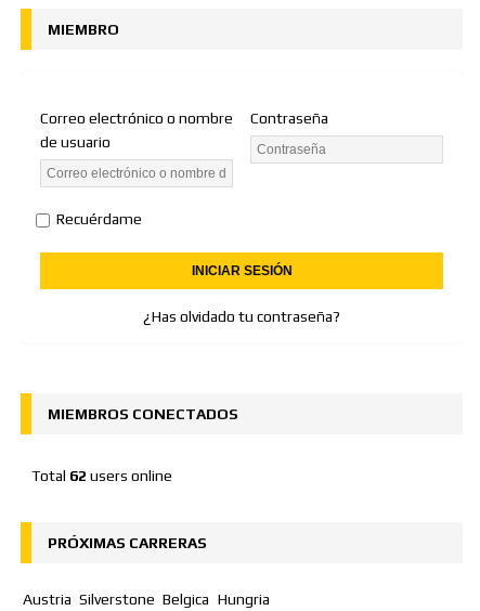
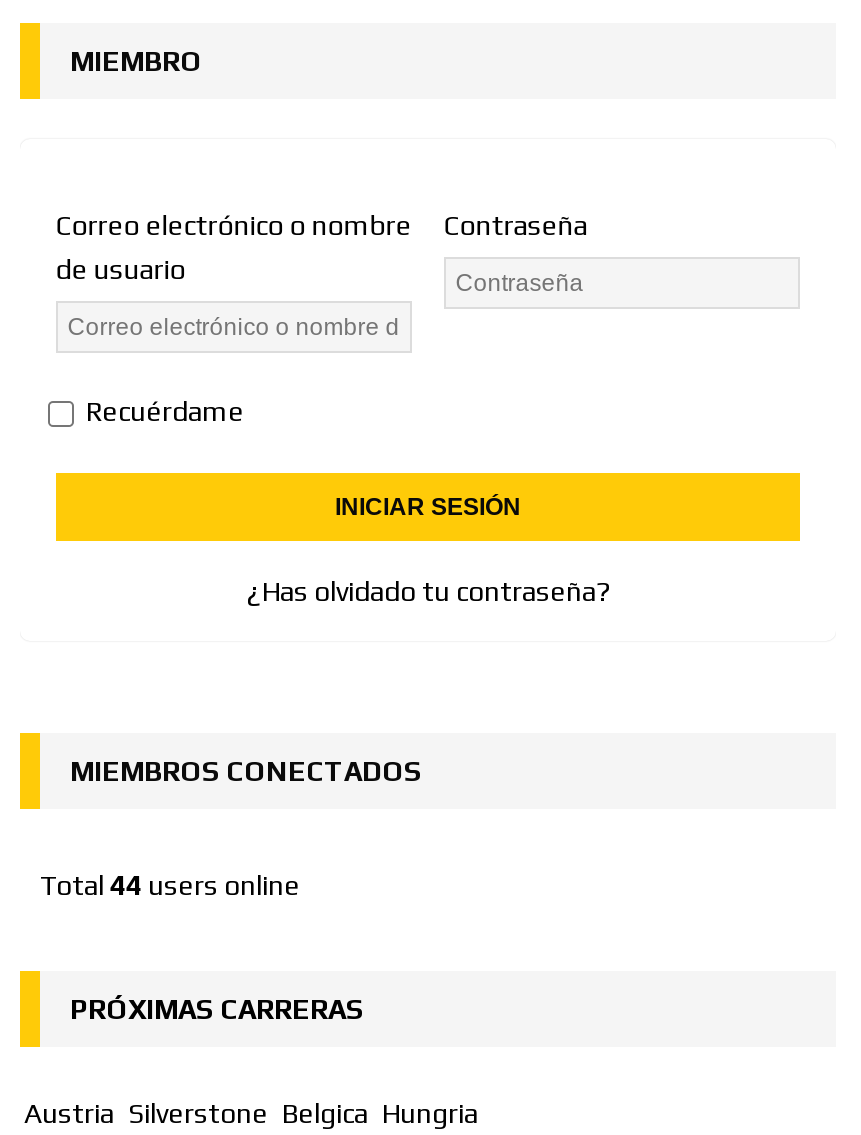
- Total 62 users online
+ Total 44 users online
